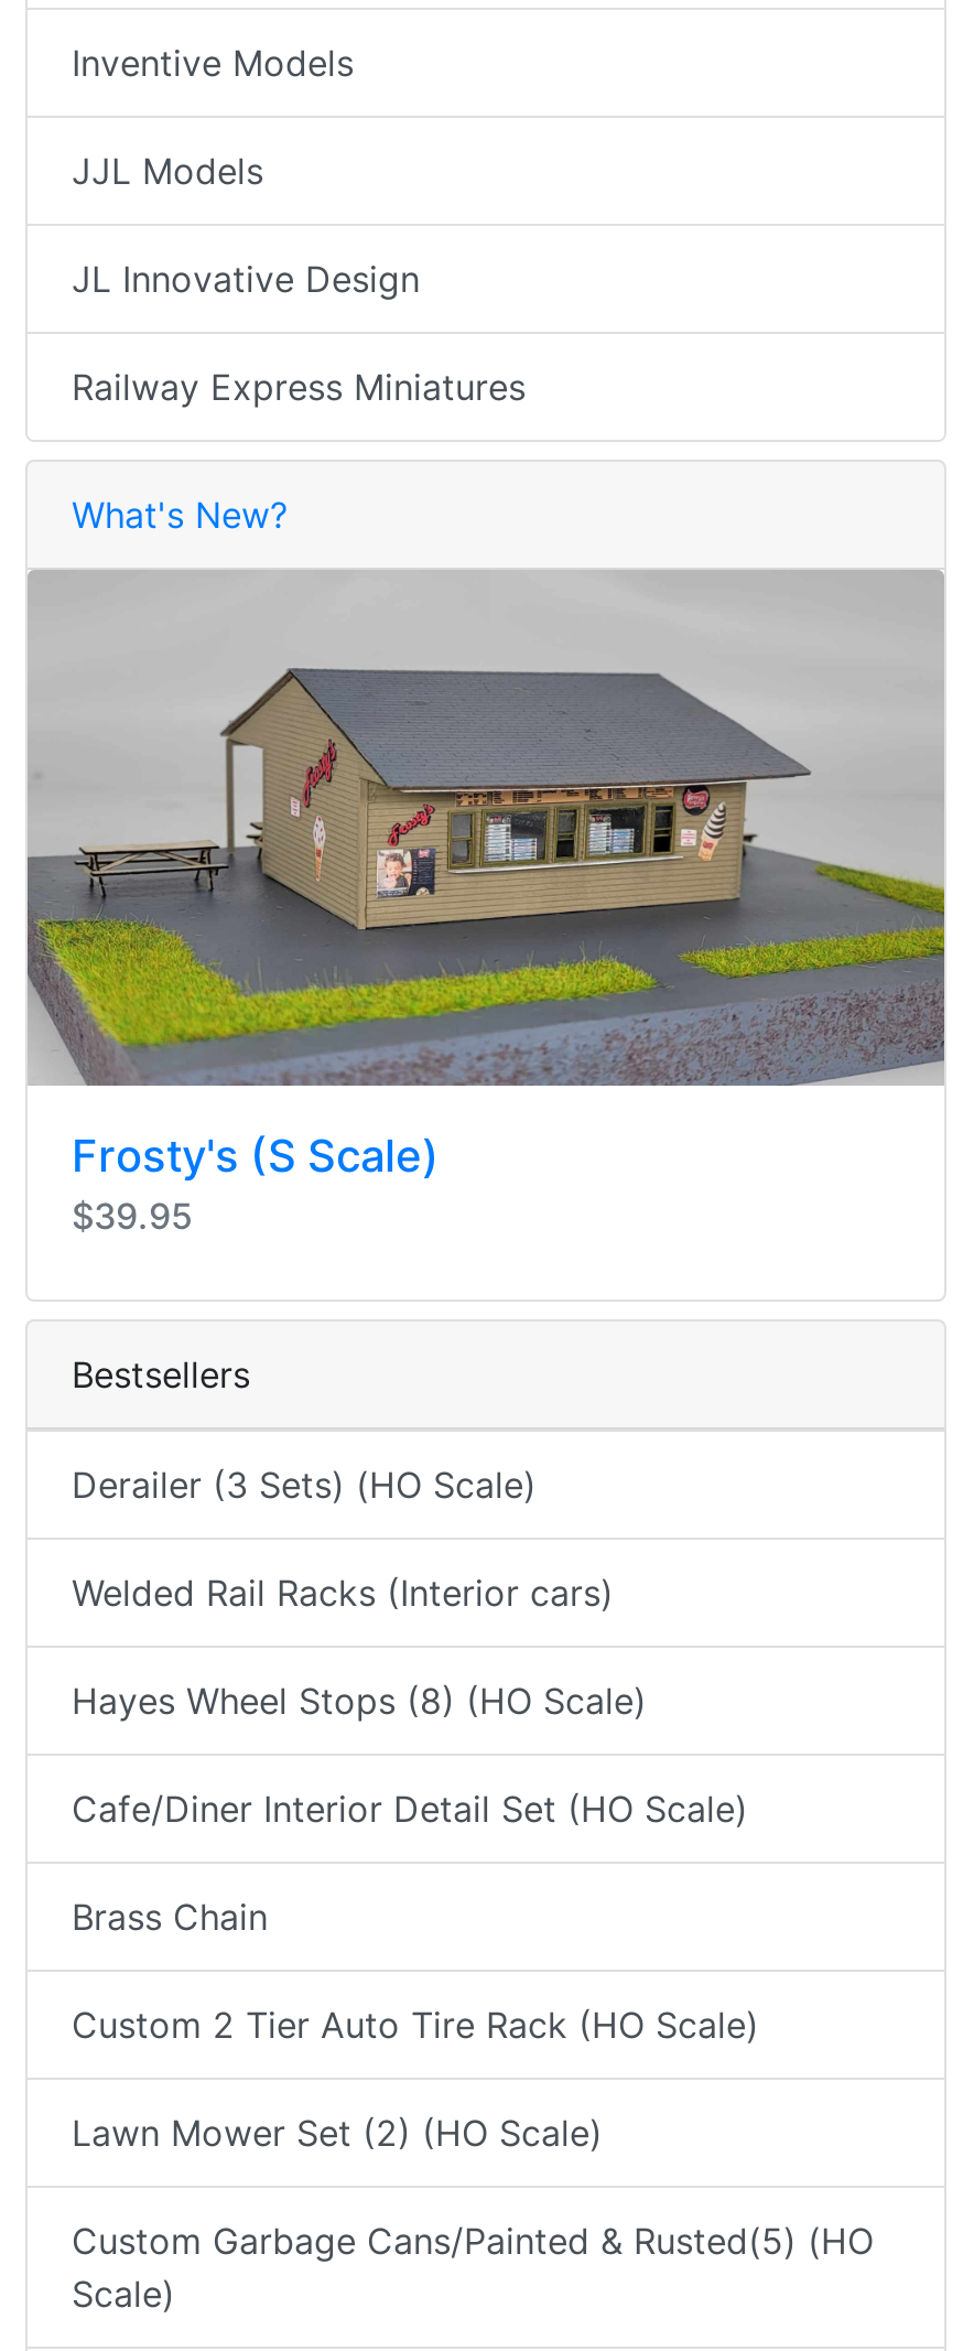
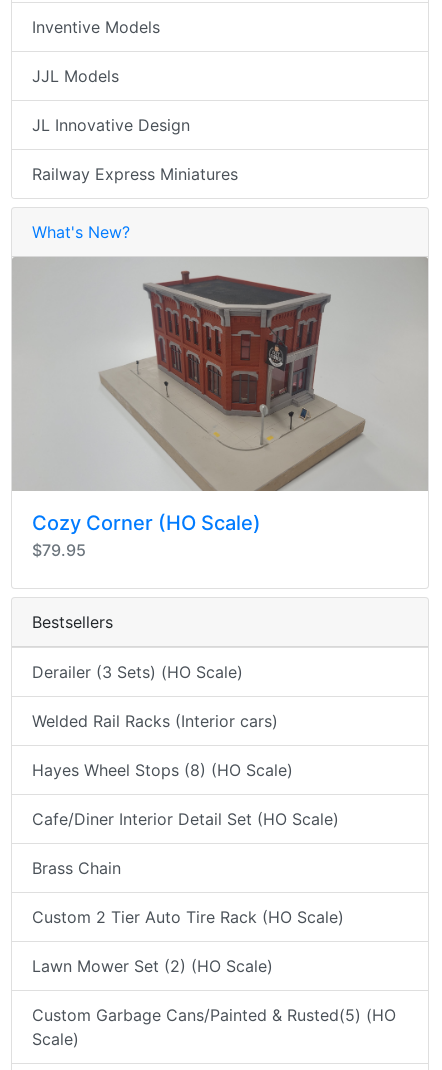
- [image]
- Frosty's (S Scale)
- $39.95
+ [image]
+ Cozy Corner (HO Scale)
+ $79.95
